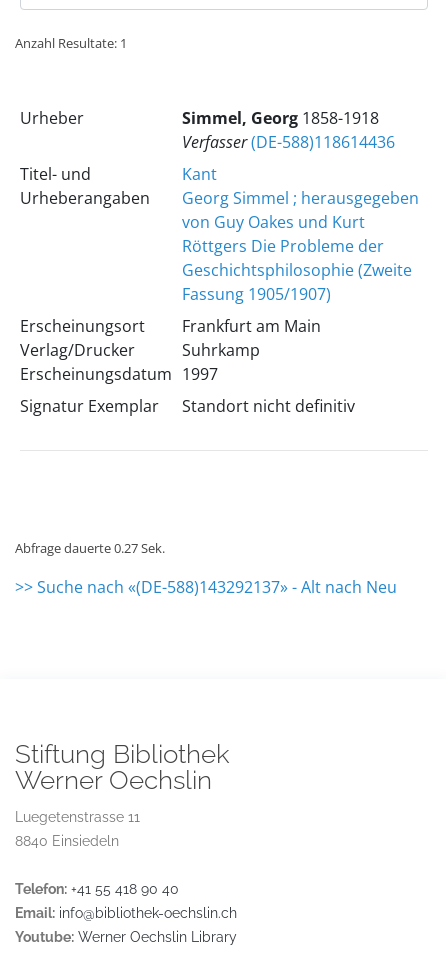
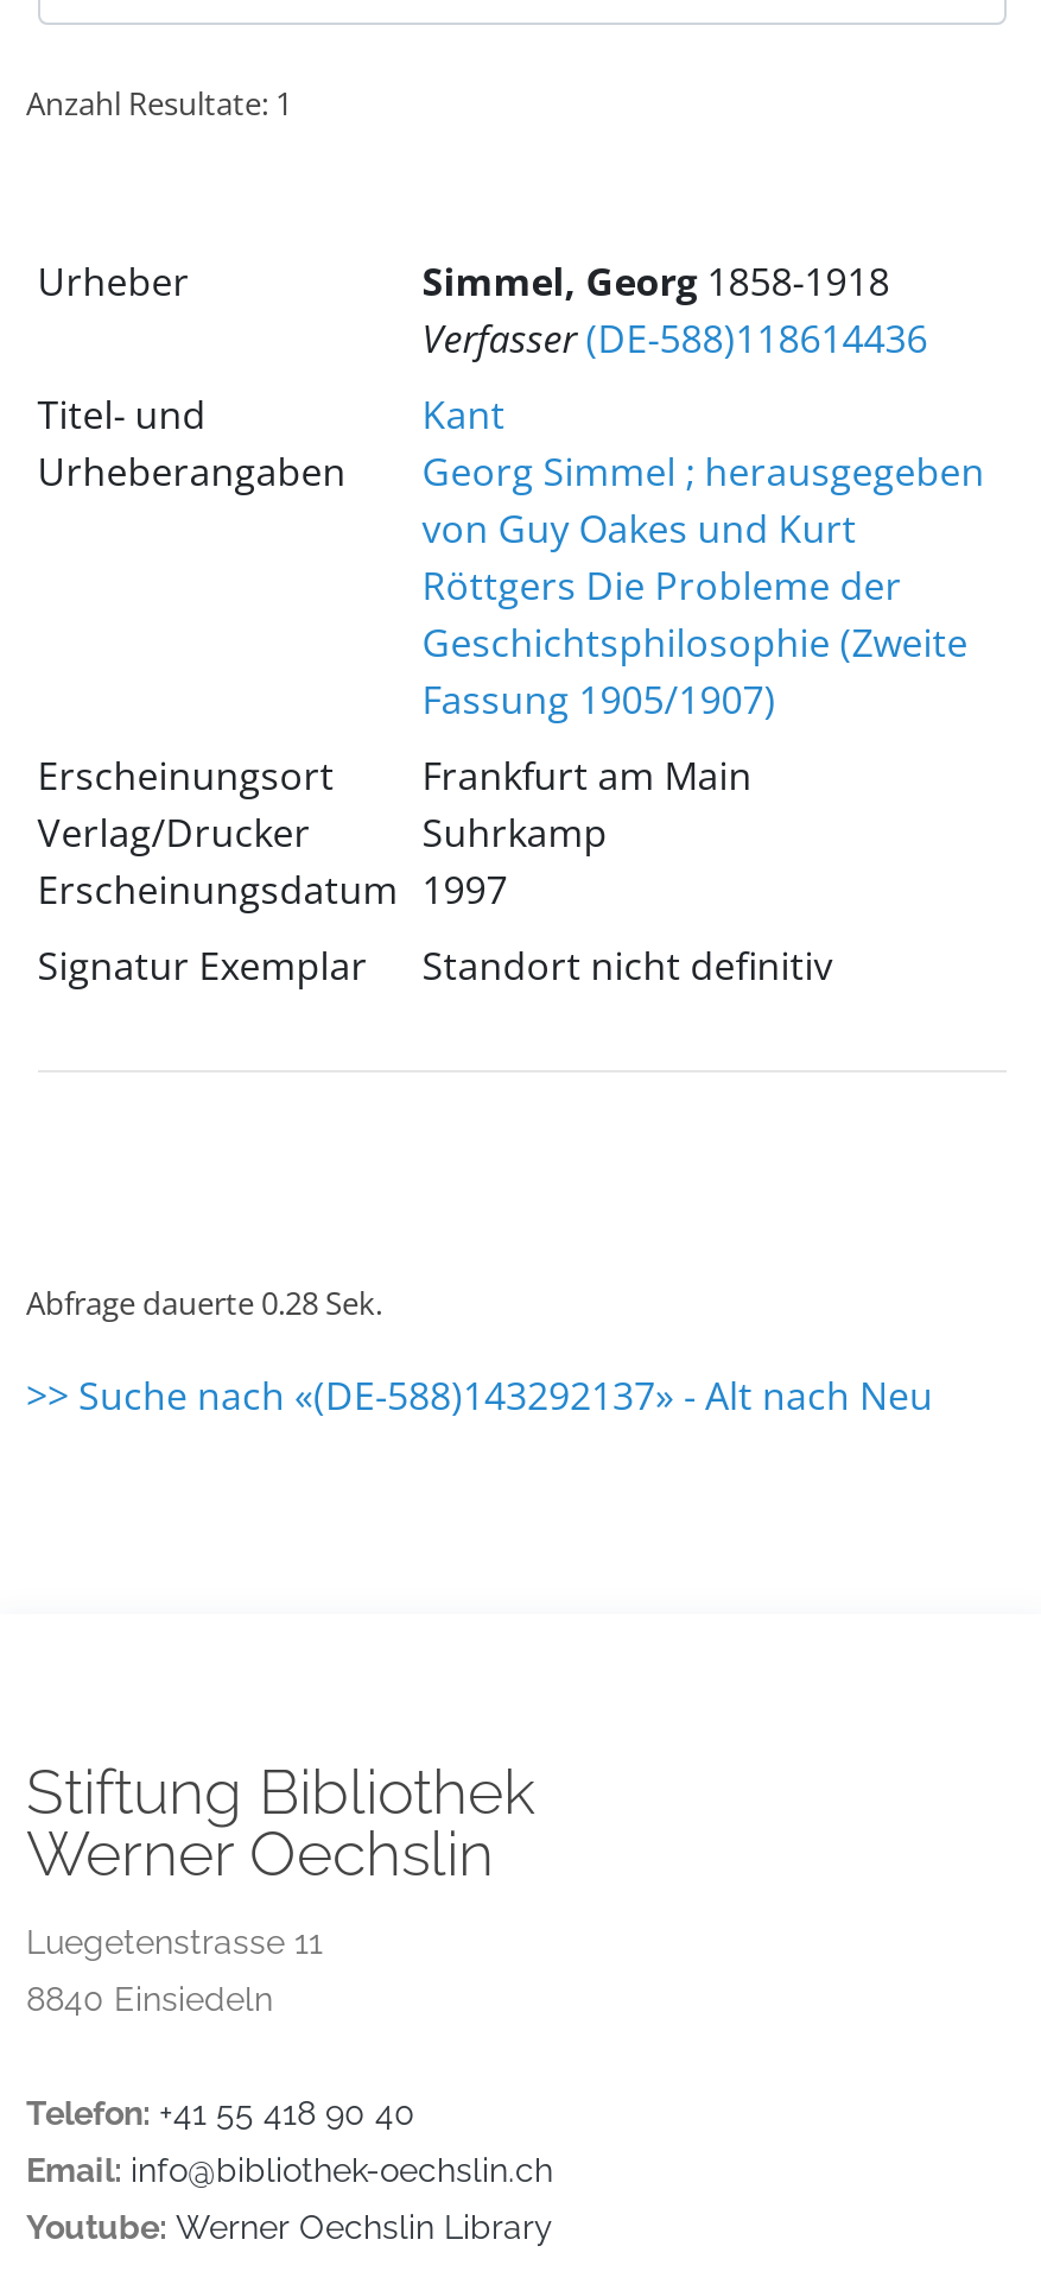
- Abfrage dauerte 0.27 Sek.
+ Abfrage dauerte 0.28 Sek.
